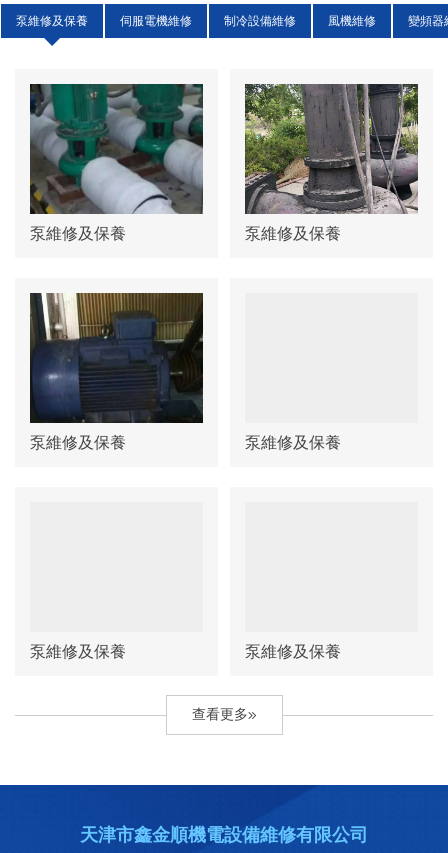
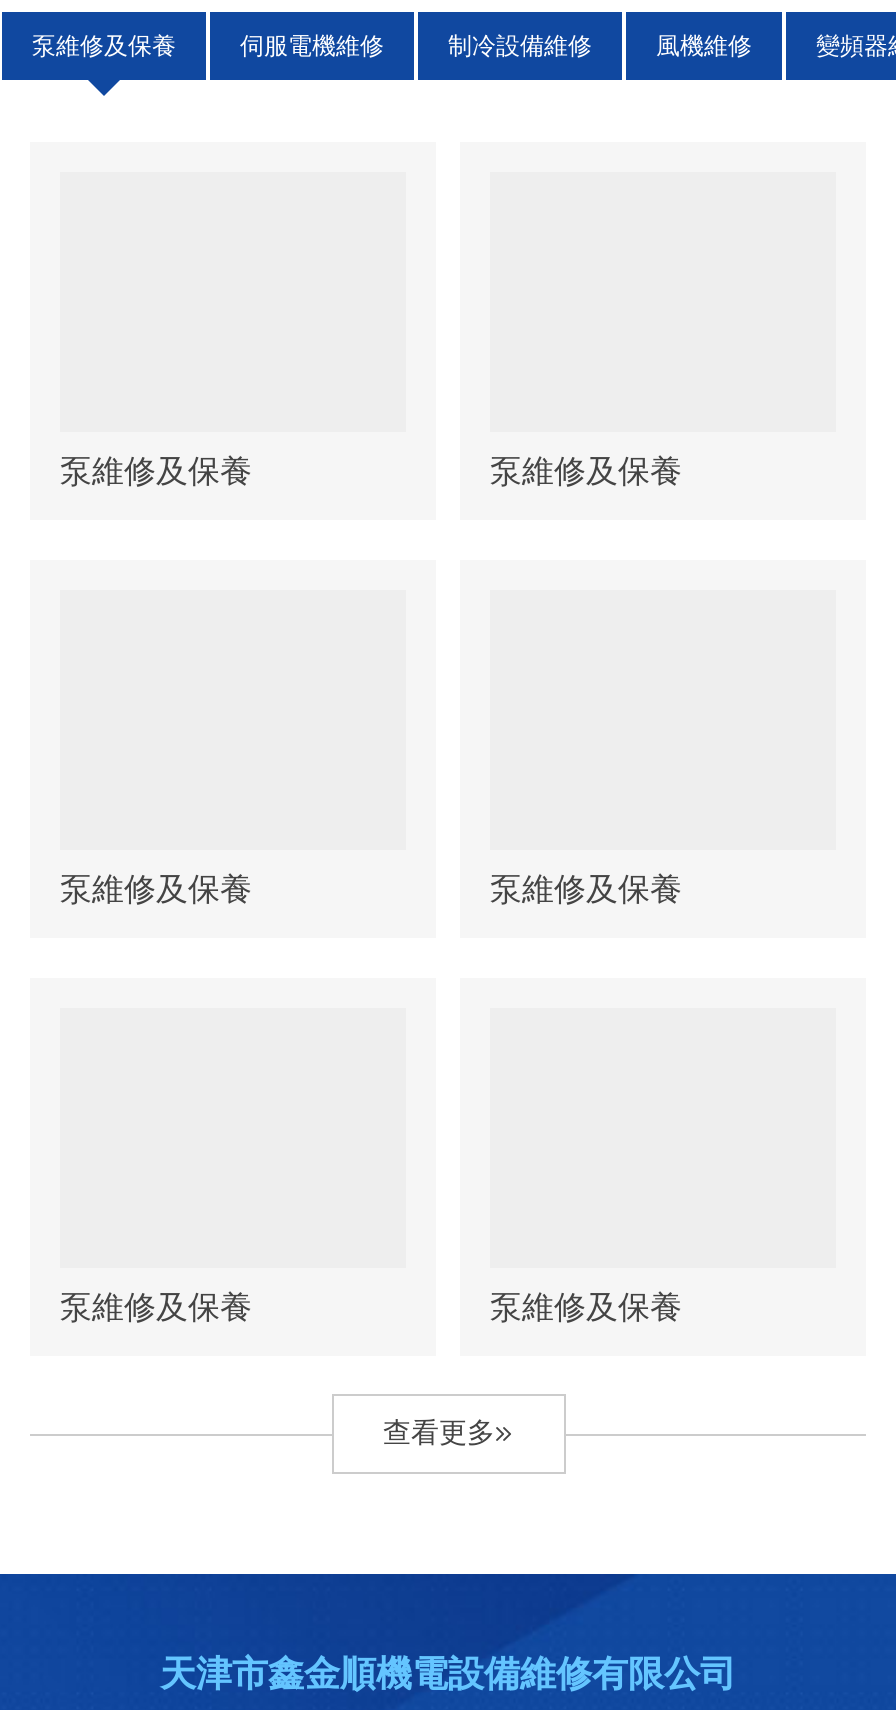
- [image]

- [image]

- [image]
